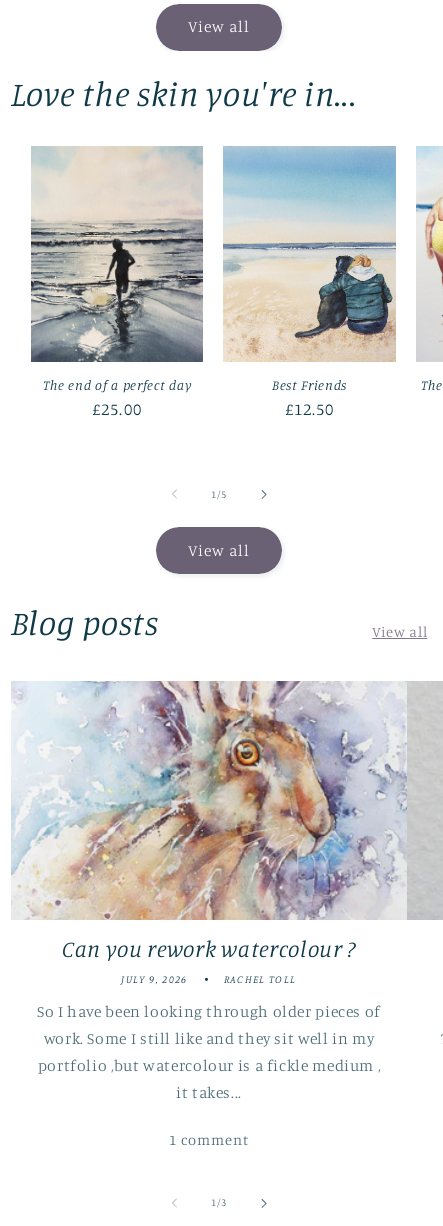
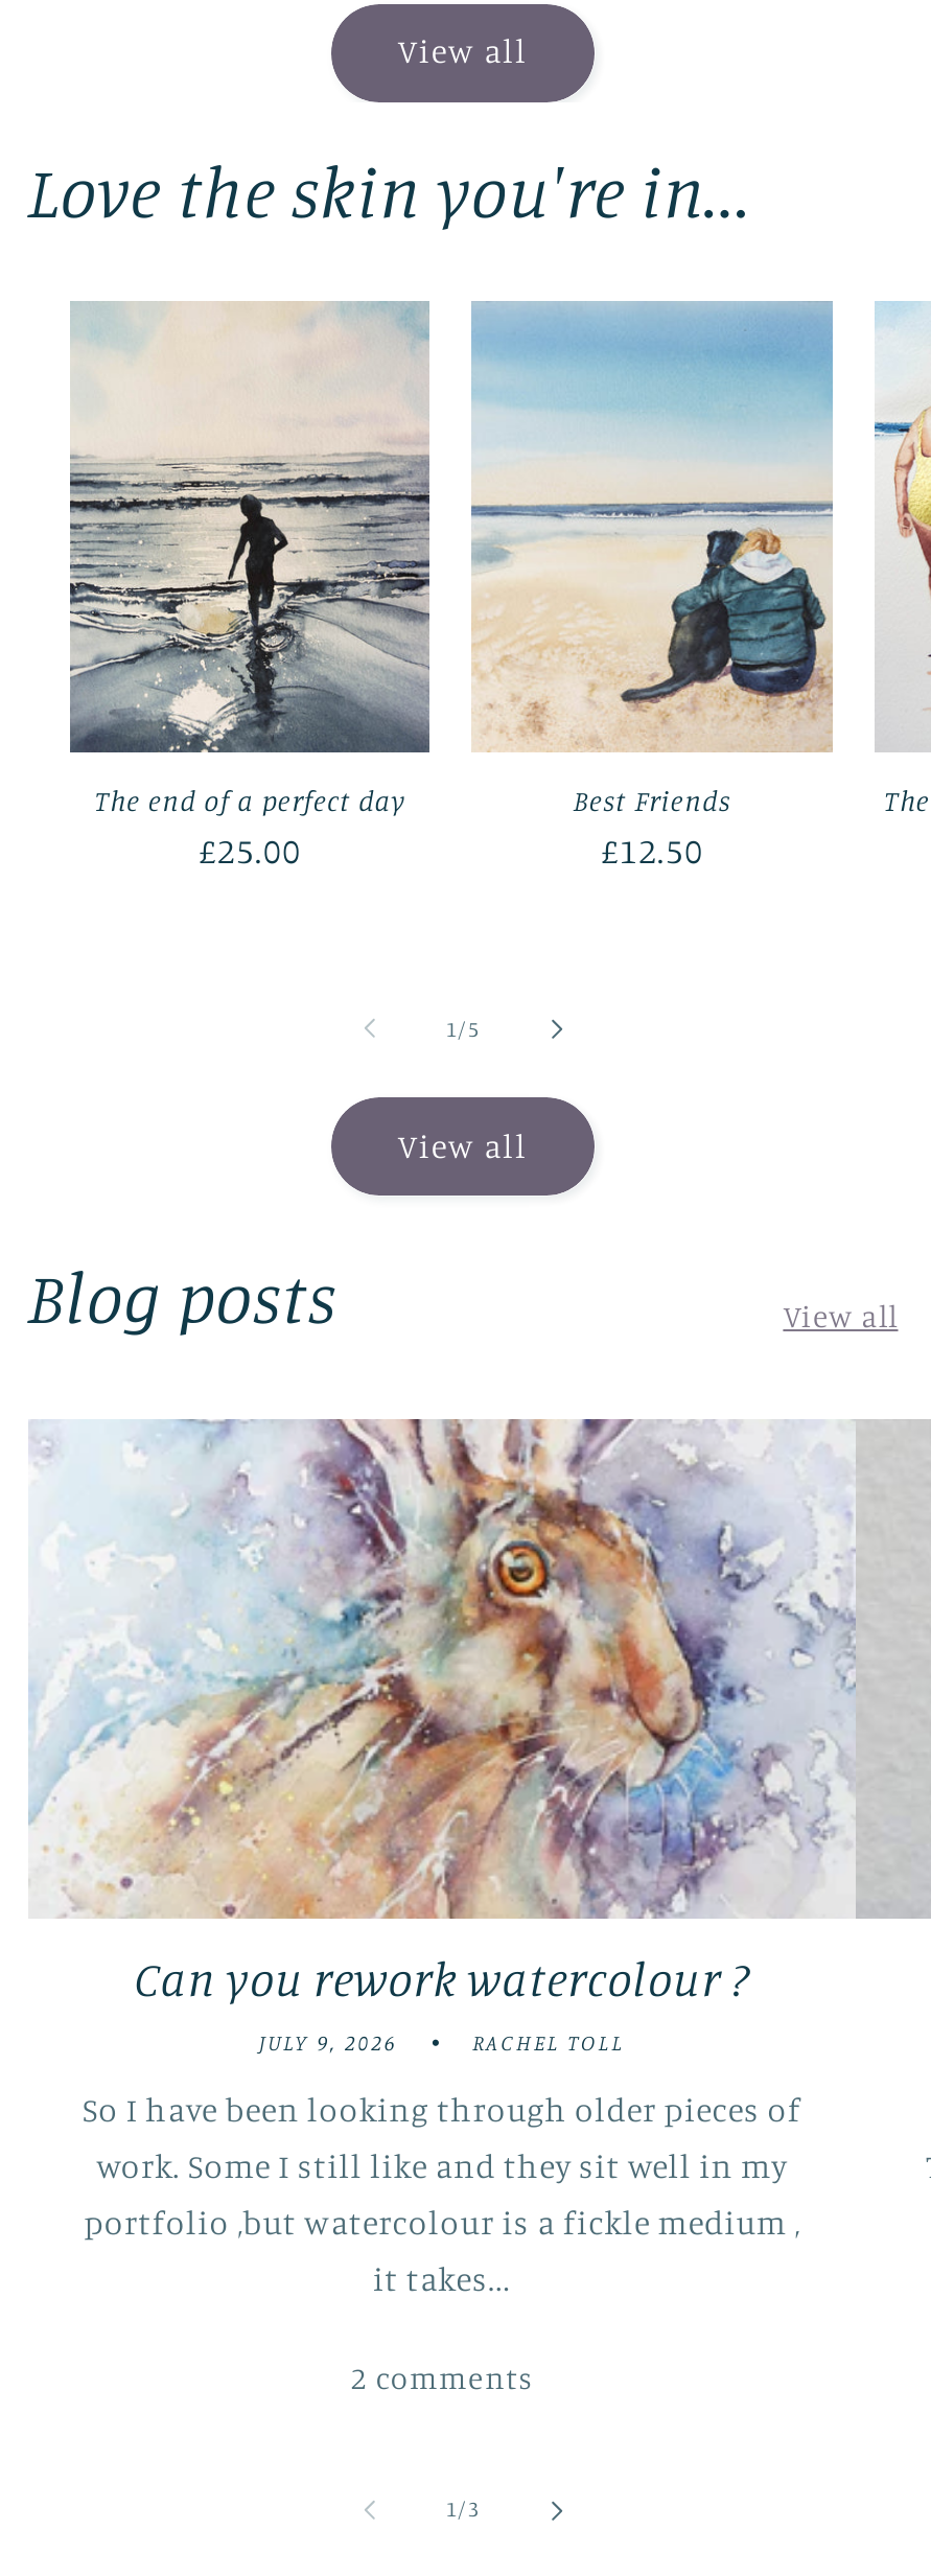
- 1 comment
+ 2 comments
